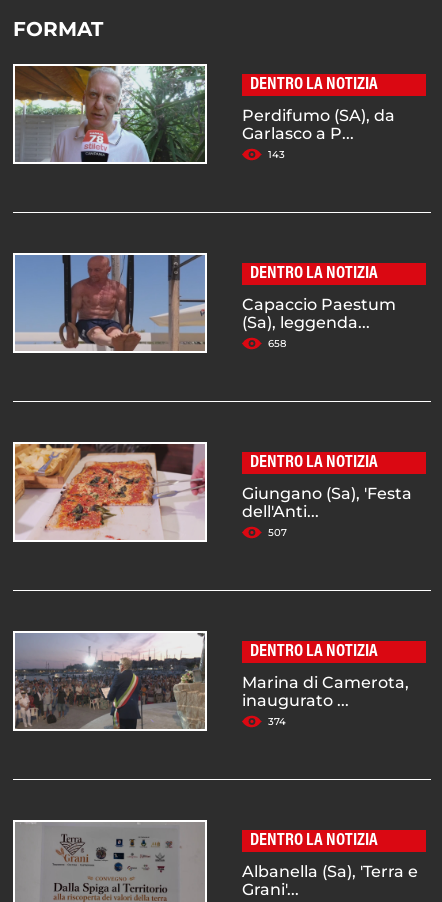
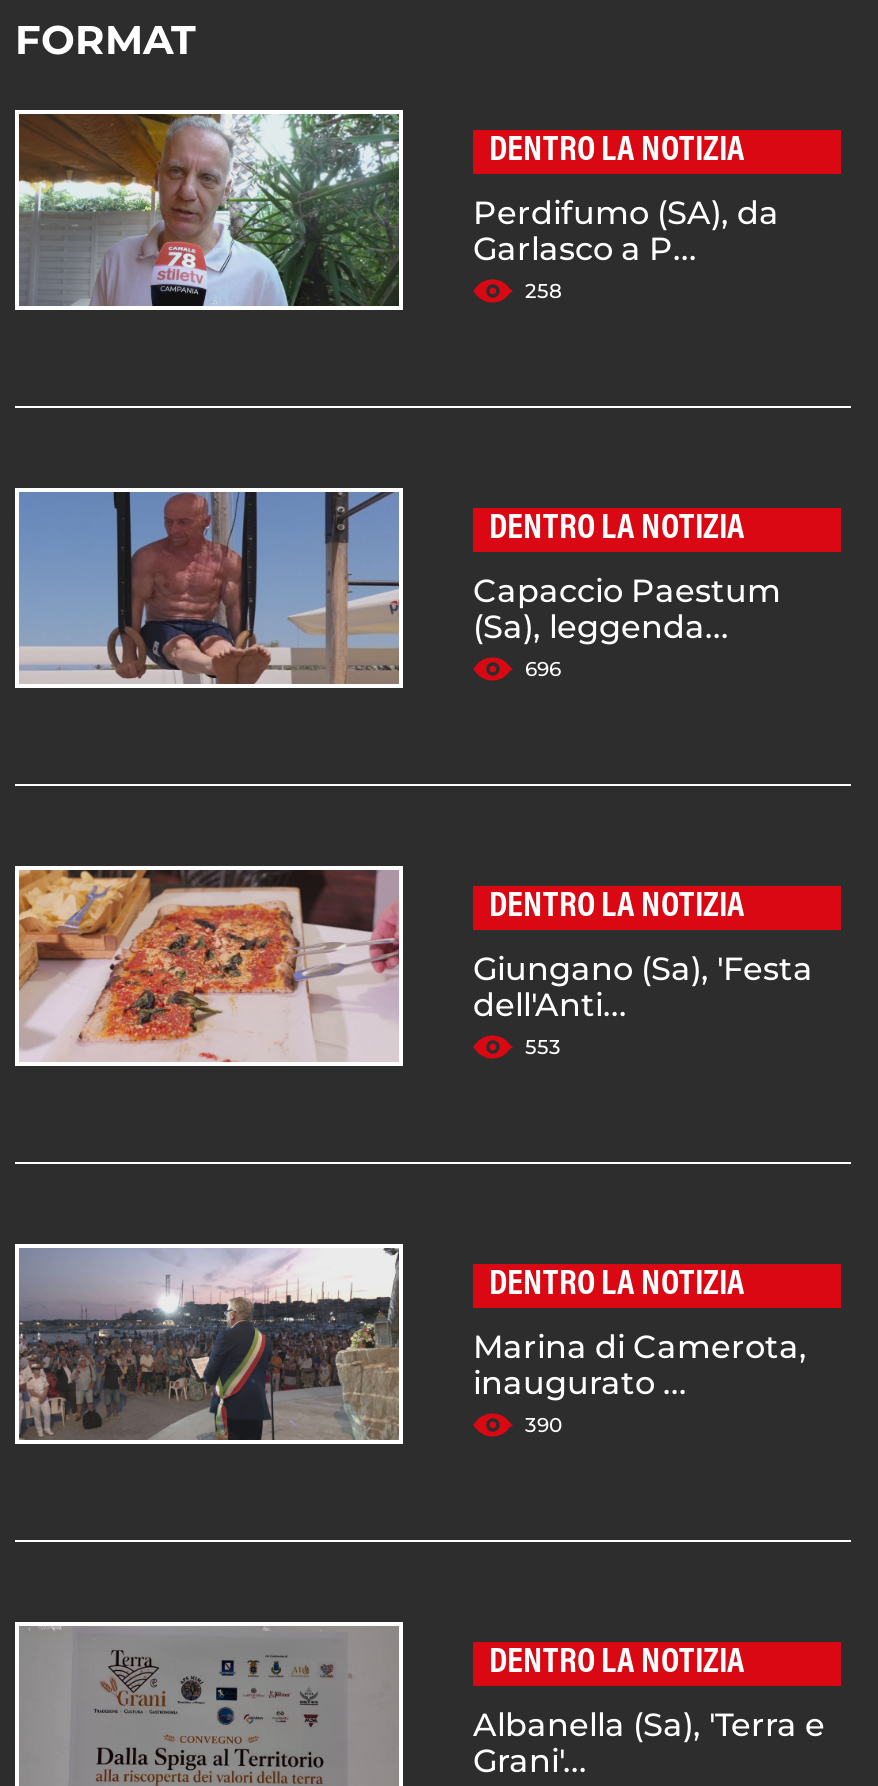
- 143
+ 258

- 658
+ 696

- 507
+ 553

- 374
+ 390
